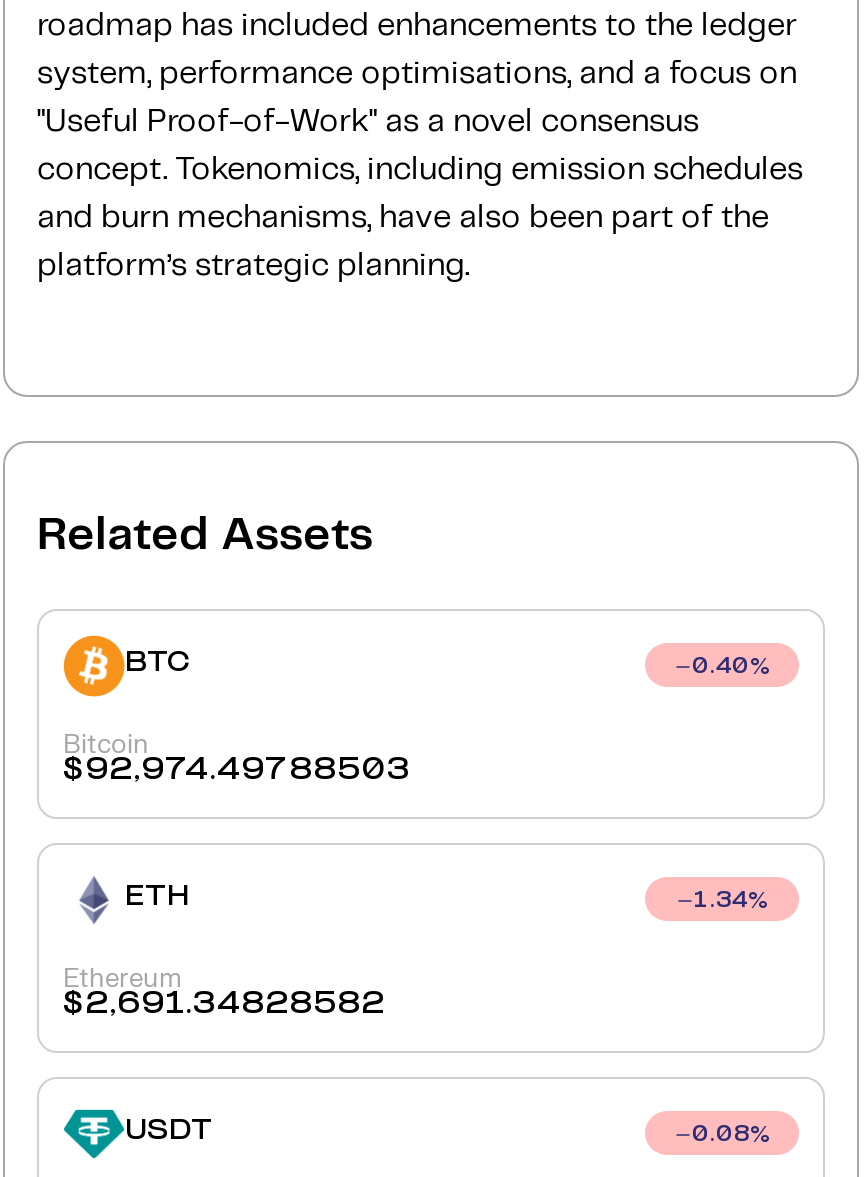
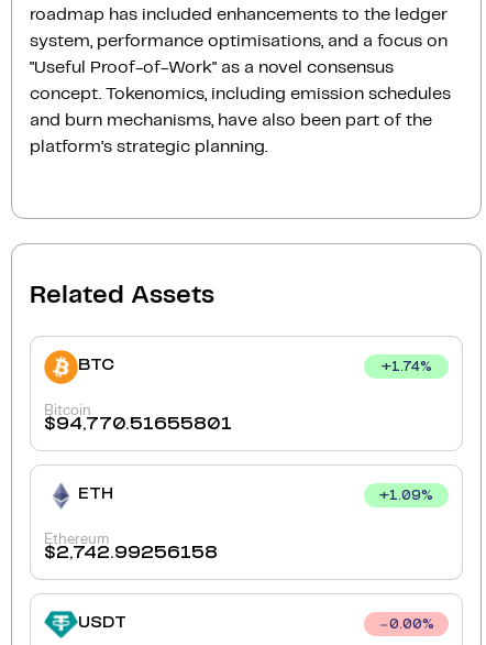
- 0.40%
+ +1.74%

- $92,974.49788503
+ $94,770.51655801

- 1.34%
+ +1.09%

- $2,691.34828582
+ $2,742.99256158

- 0.08%
+ 0.00%
